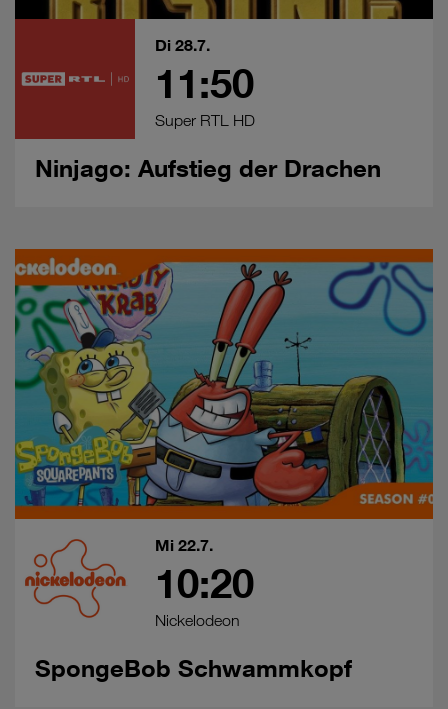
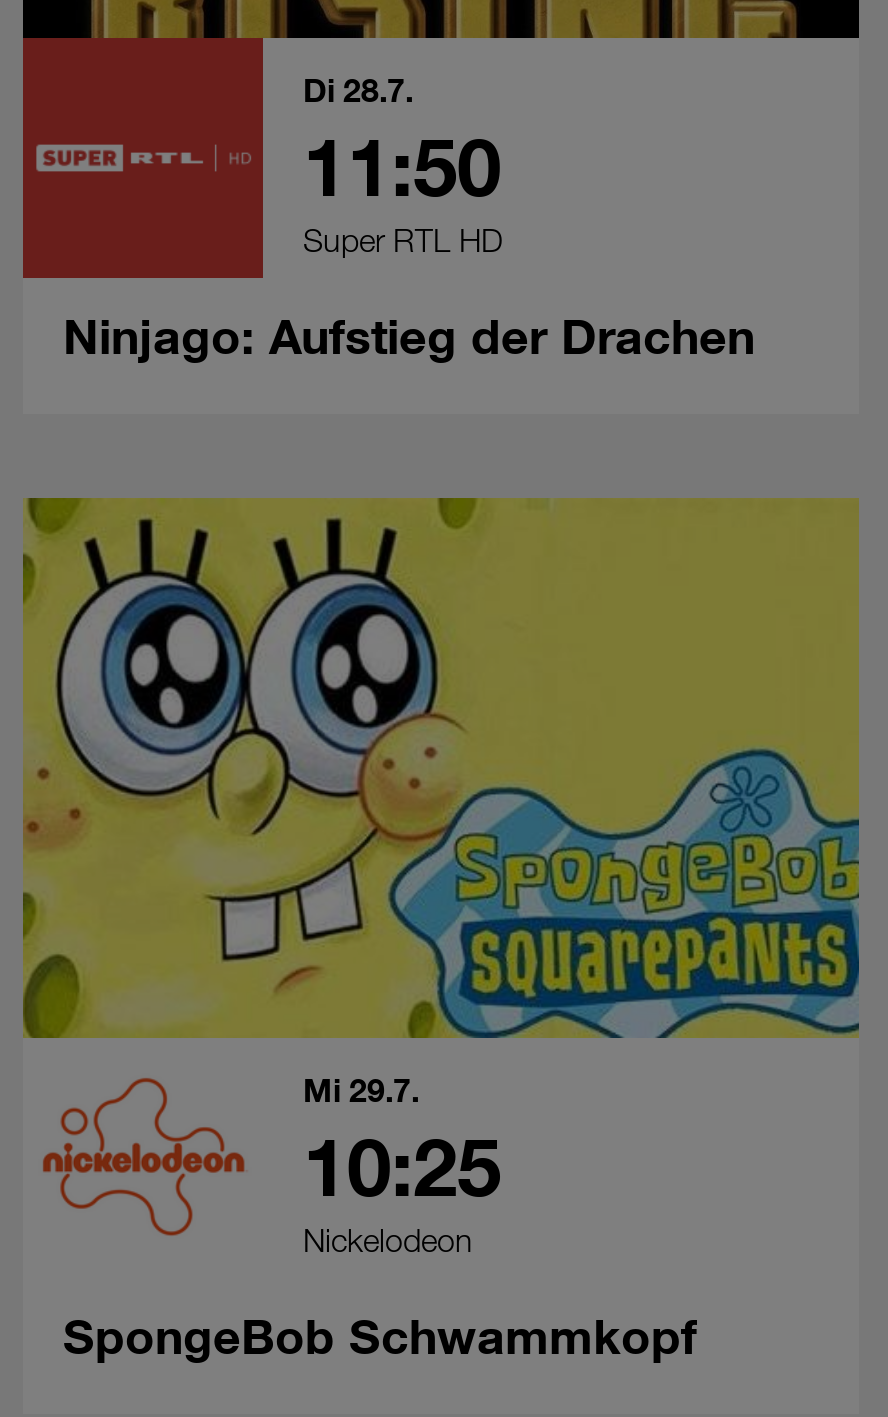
- [image]
- Mi 22.7.
+ [image]
+ Mi 29.7.

- 10:20
+ 10:25
